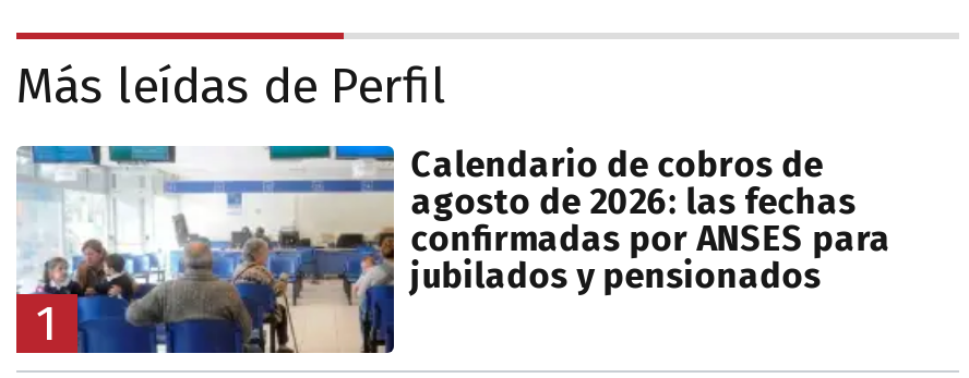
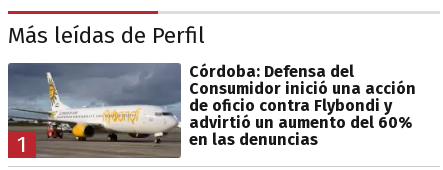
- [image]
- Calendario de cobros de
- agosto de 2026: las fechas
- confirmadas por ANSES para
- jubilados y pensionados
+ [image]
+ Córdoba: Defensa del
+ Consumidor inició una acción
+ de oficio contra Flybondi y
+ advirtió un aumento del 60%
+ en las denuncias
